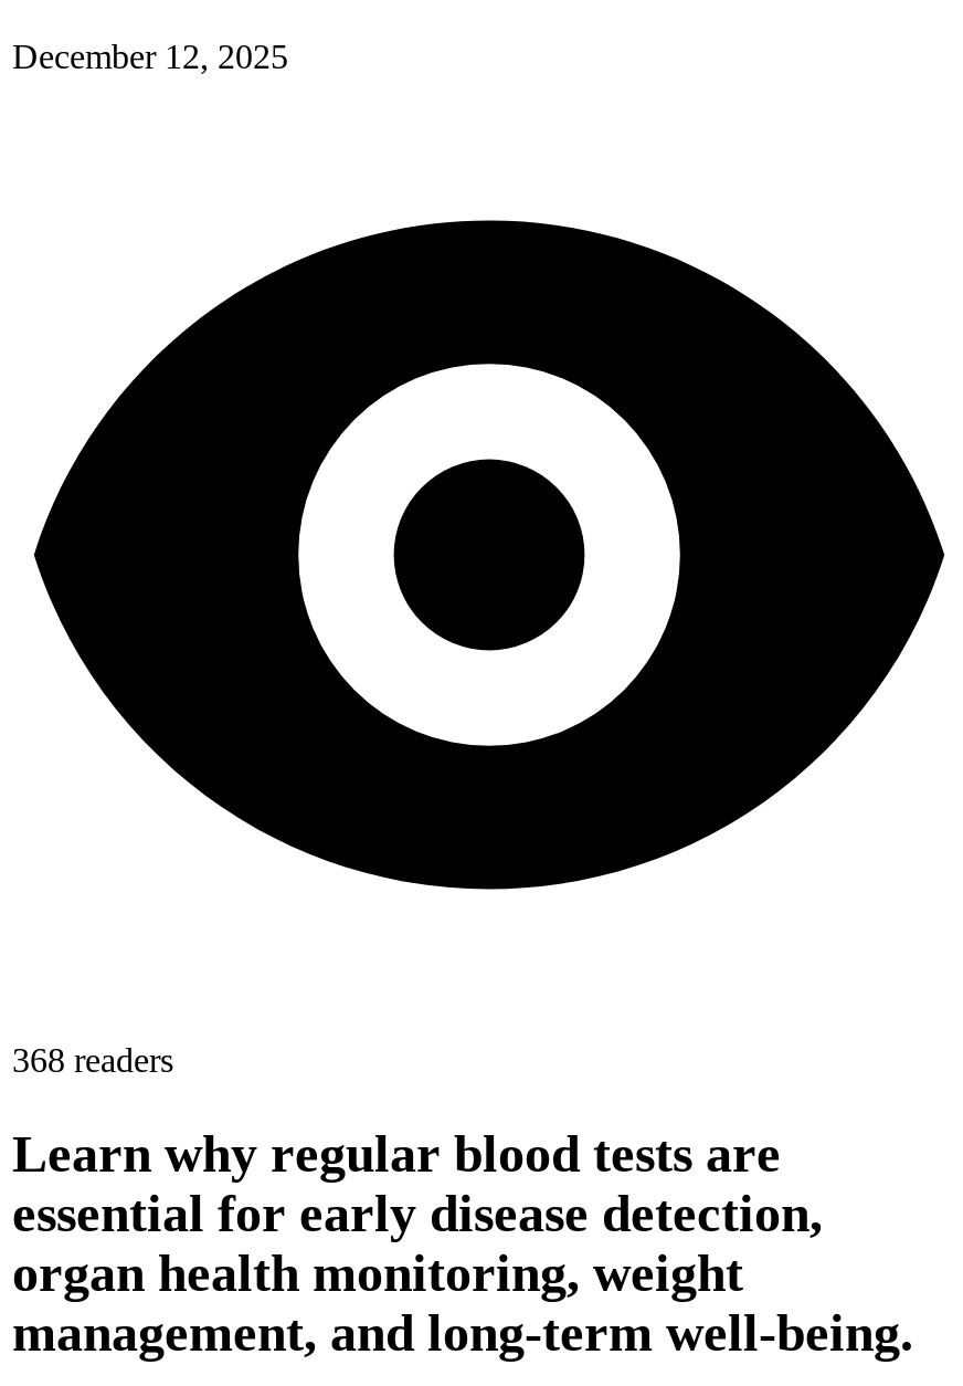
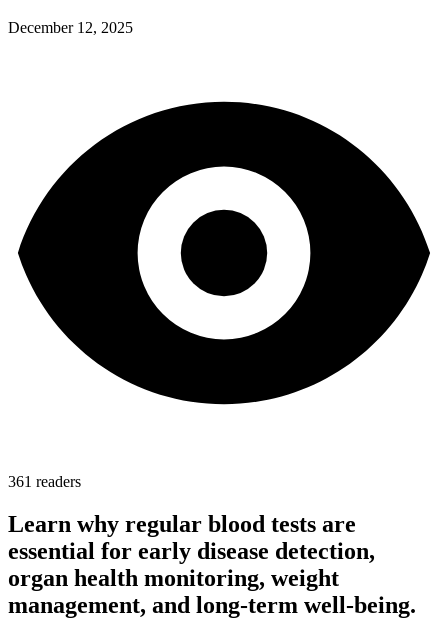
- 368 readers
+ 361 readers
